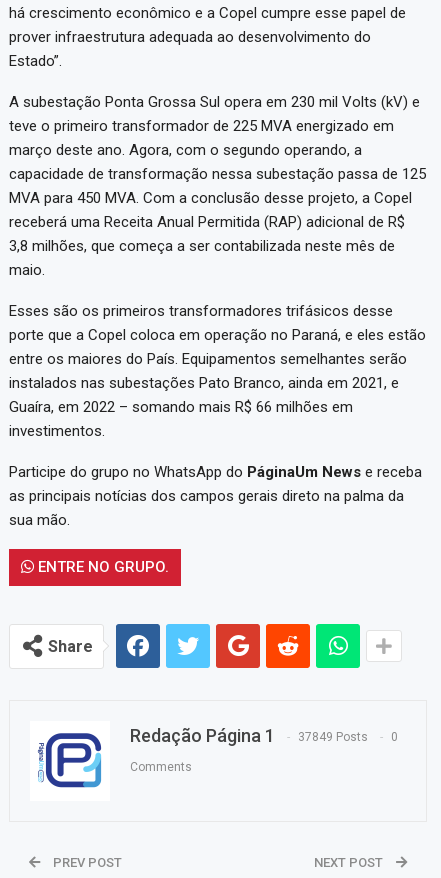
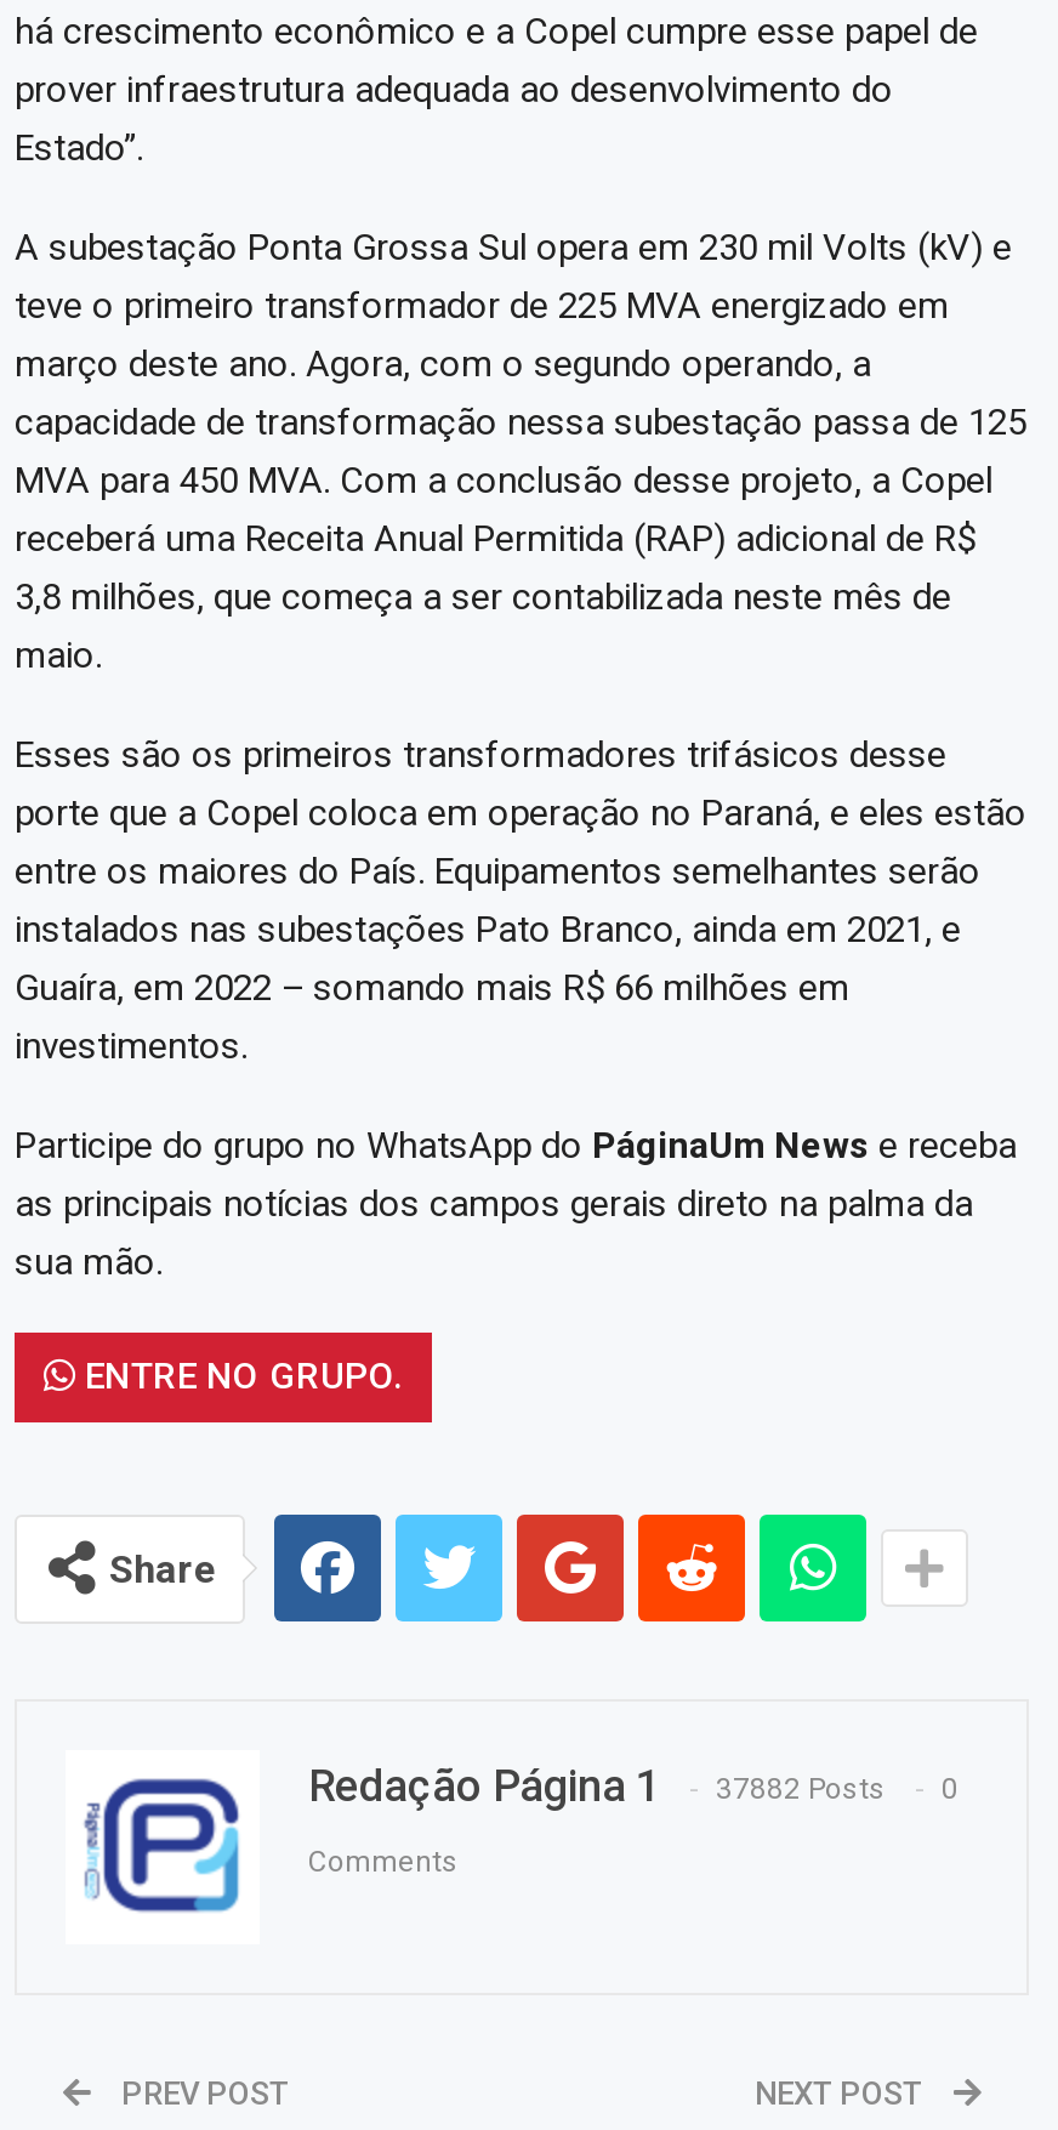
- Redação Página 1 37849 Posts 0
+ Redação Página 1 37882 Posts 0
